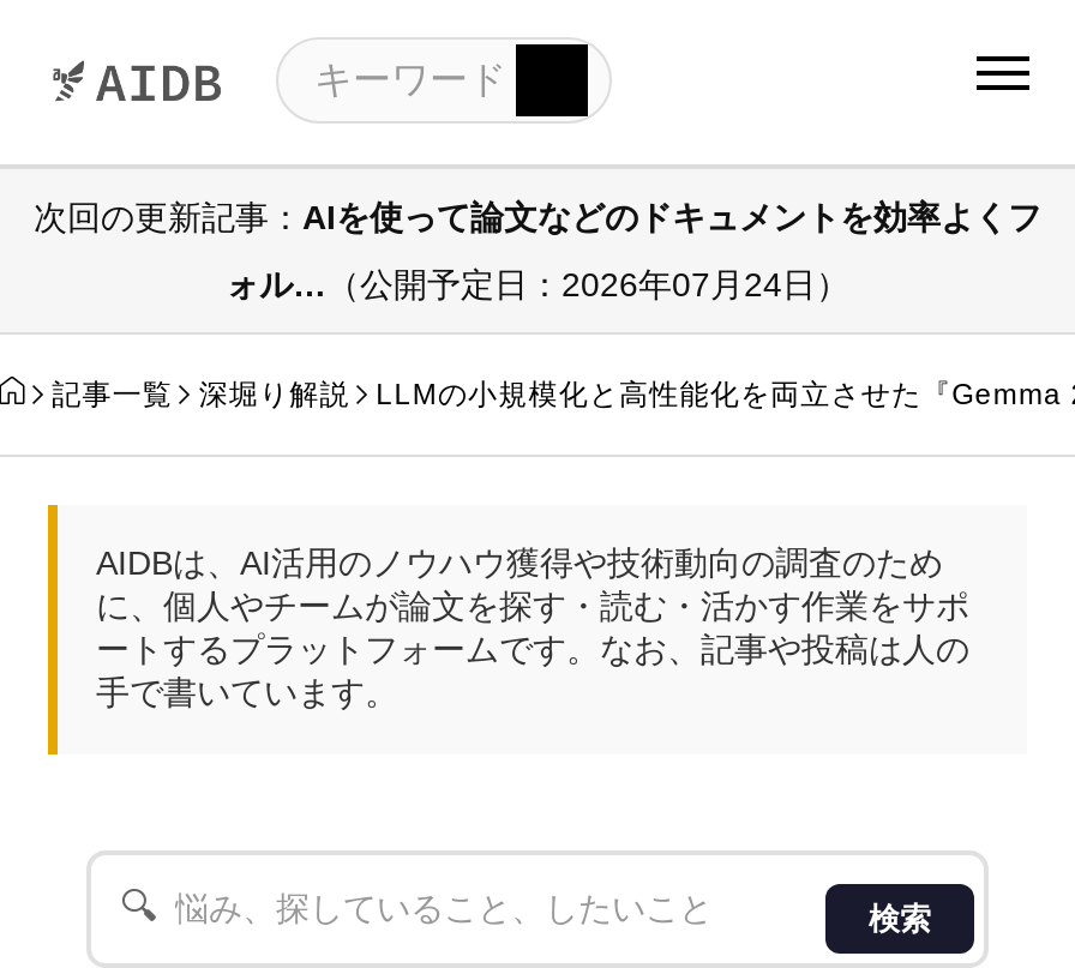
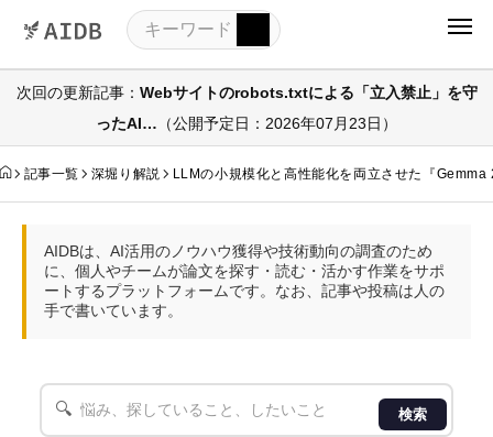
- 次回の更新記事：AIを使って論文などのドキュメントを効率よくフ
+ 次回の更新記事：Webサイトのrobots.txtによる「立入禁止」を守

- ォル…（公開予定日：2026年07月24日）
+ ったAI…（公開予定日：2026年07月23日）
